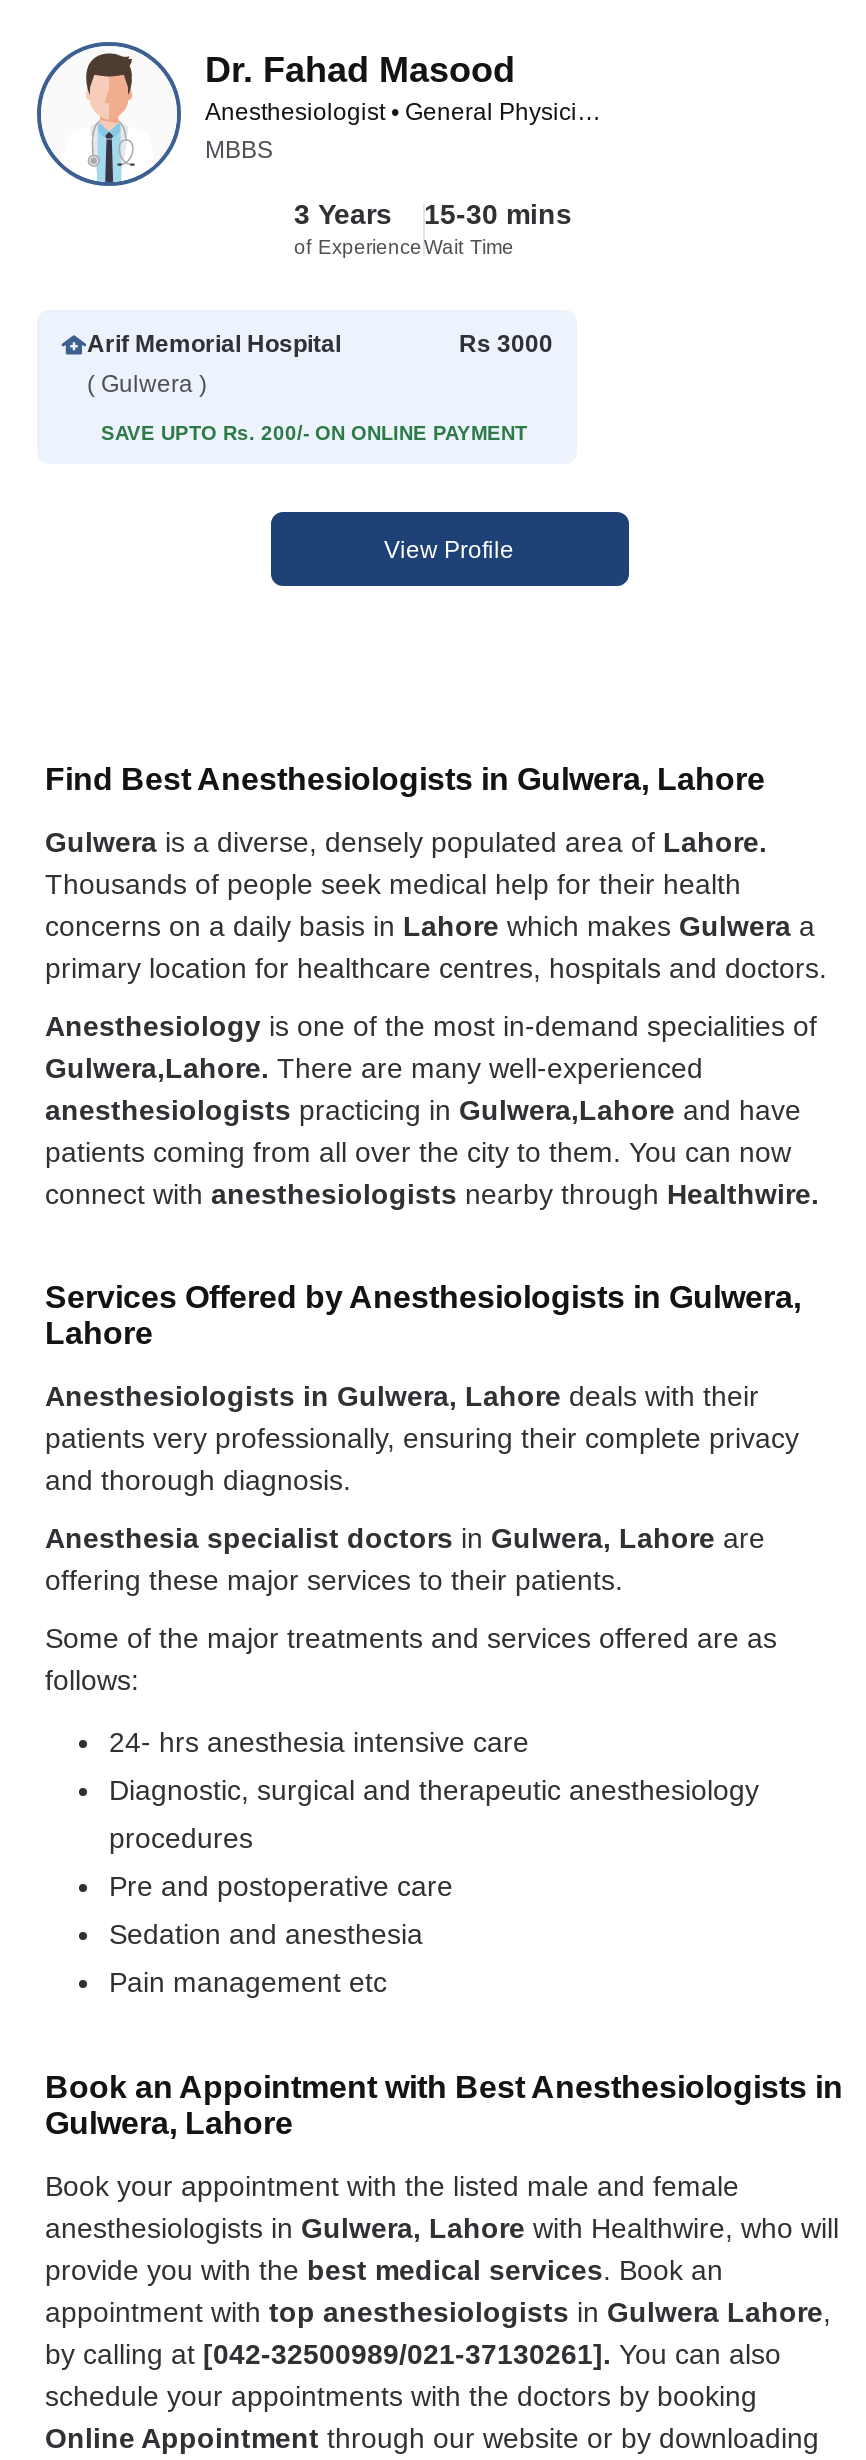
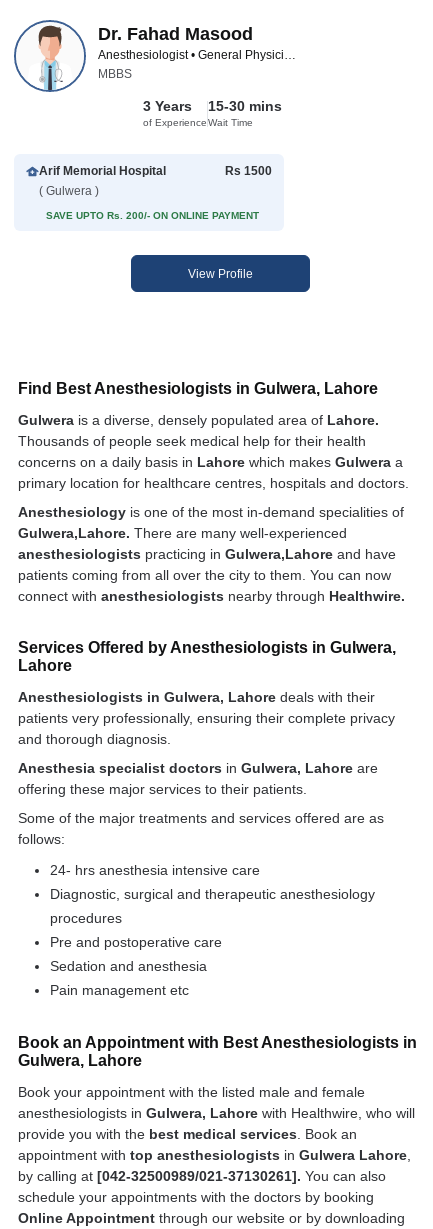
- Rs 3000
+ Rs 1500
